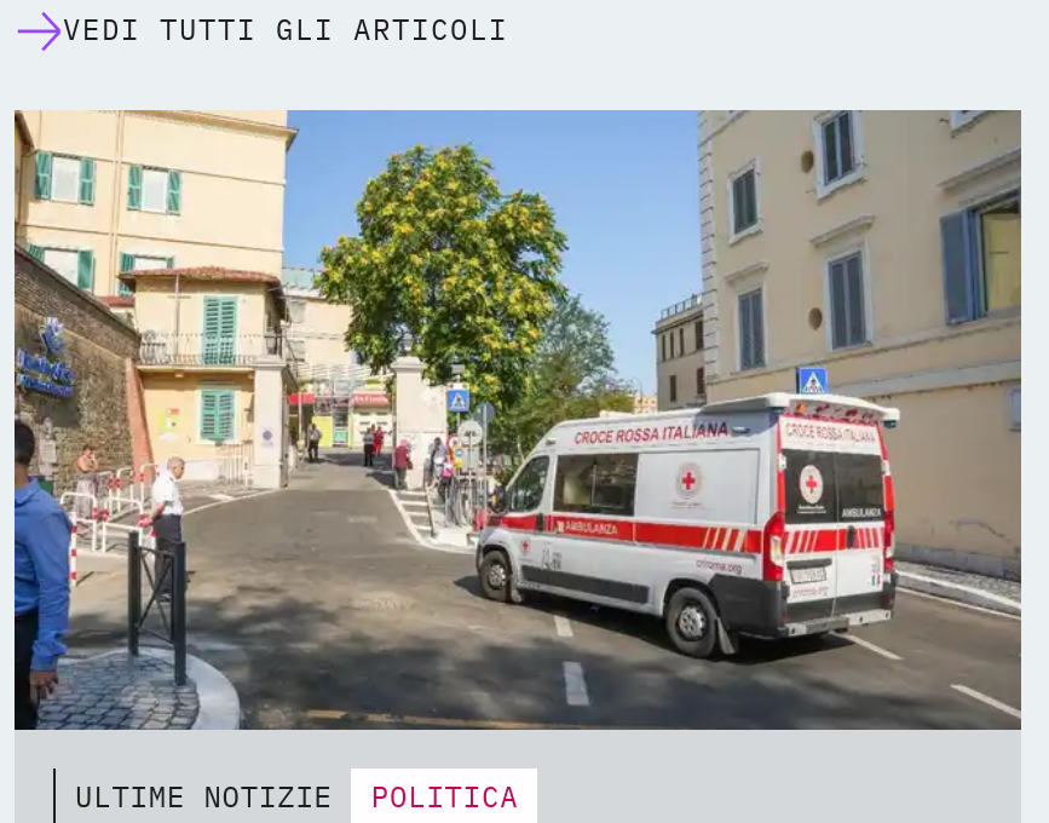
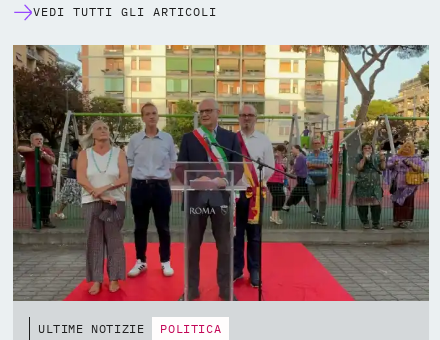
- [image]
+ [image]
